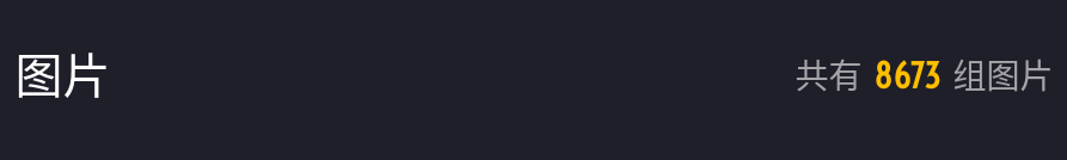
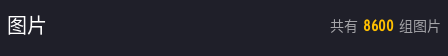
- 共有 8673 组图片
+ 共有 8600 组图片
